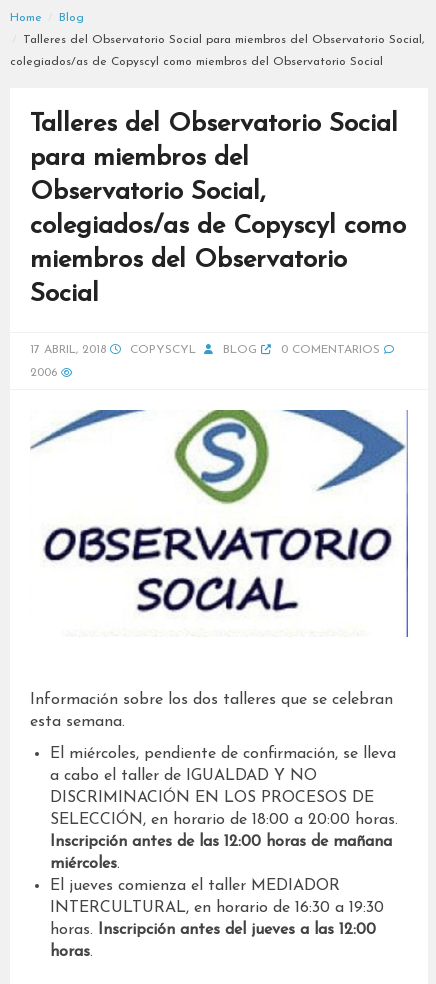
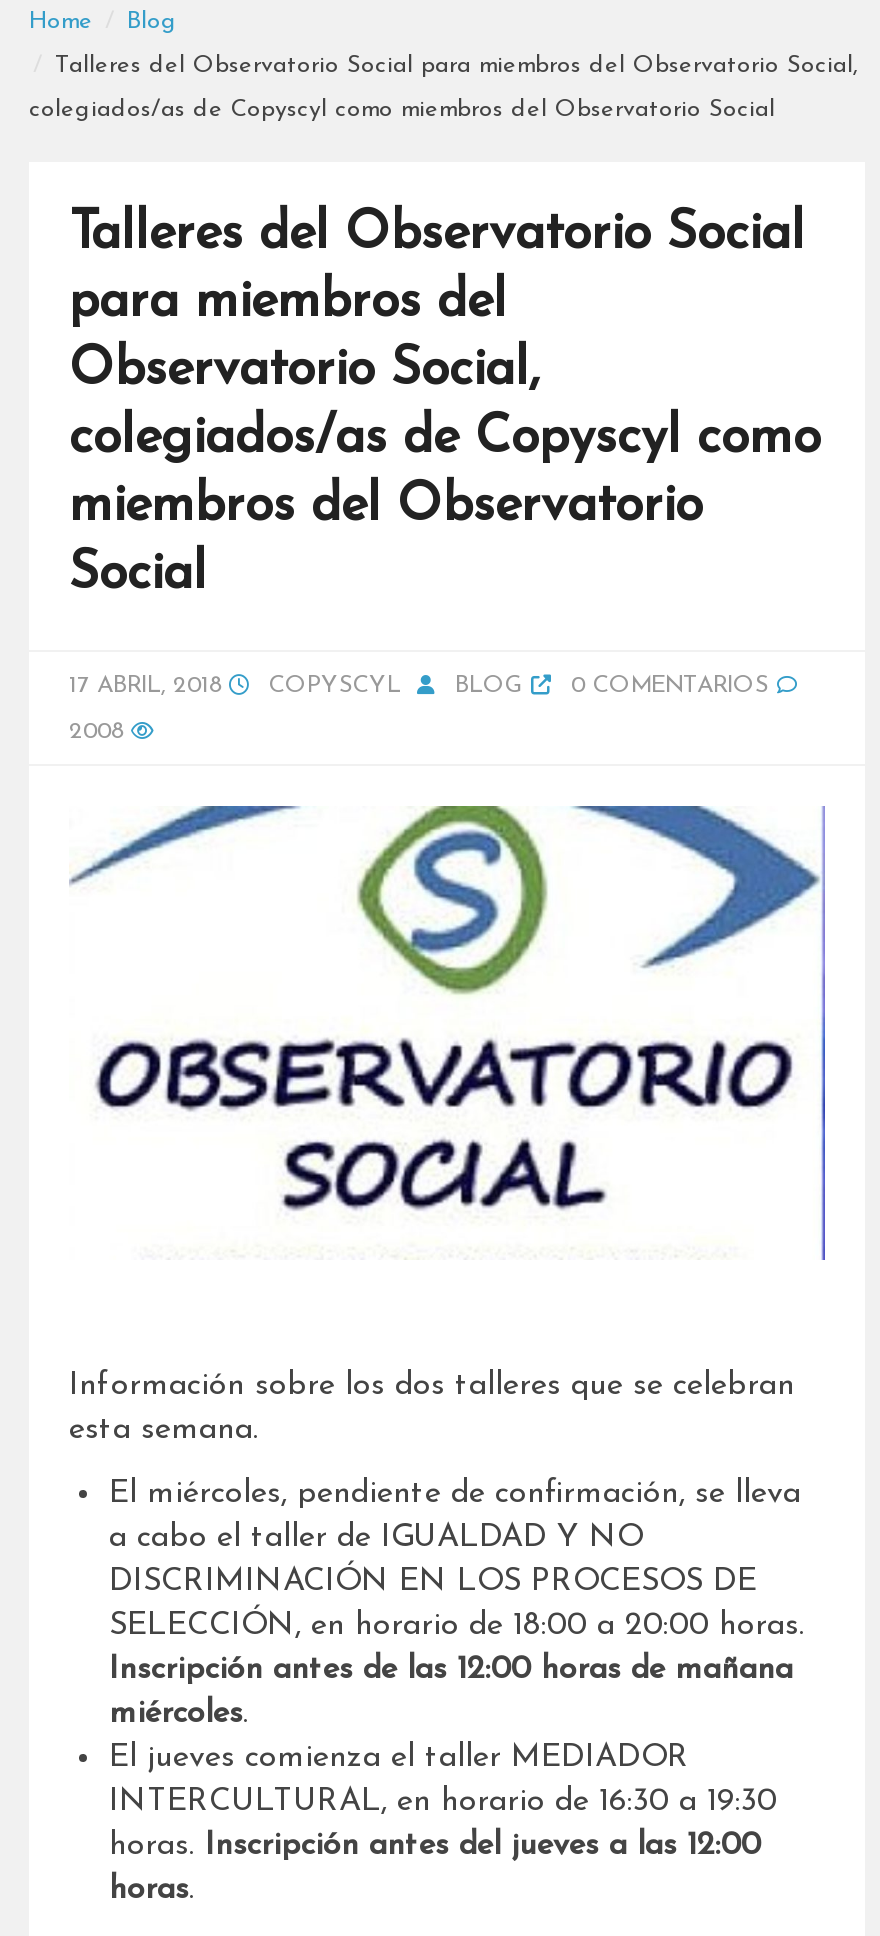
- 2006
+ 2008
